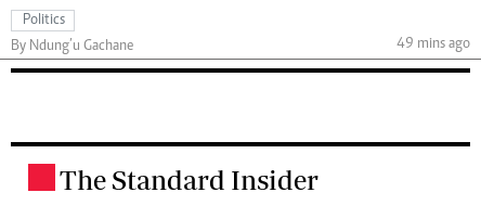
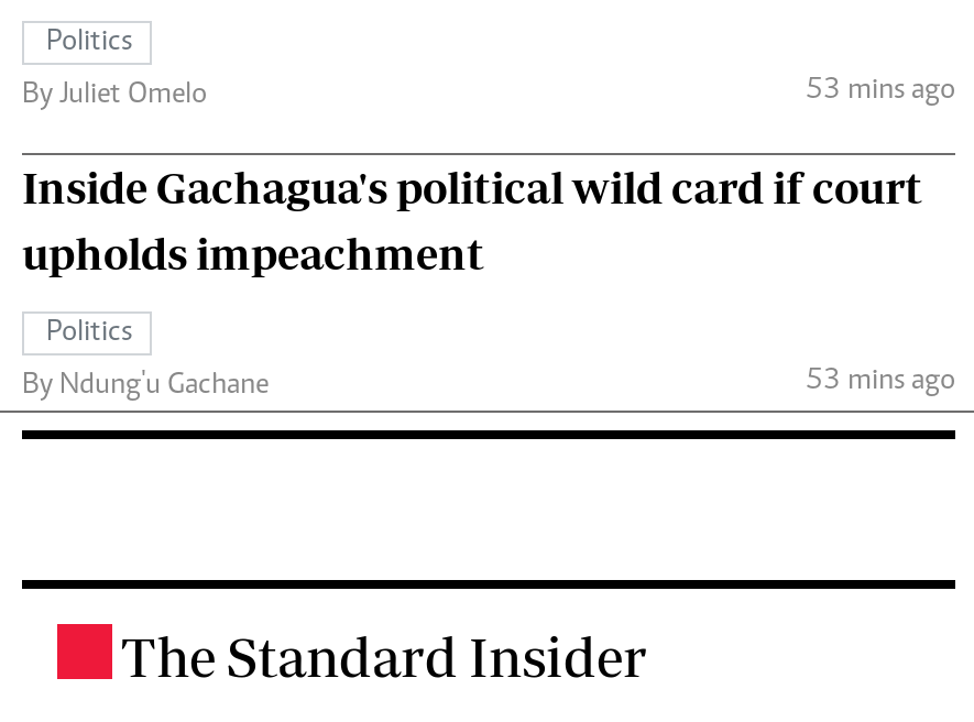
- By Ndung’u Gachane
- 49 mins ago
+ By Juliet Omelo
+ 53 mins ago
+ Inside Gachagua's political wild card if court
+ upholds impeachment
+ Politics
+ By Ndung'u Gachane
+ 53 mins ago
